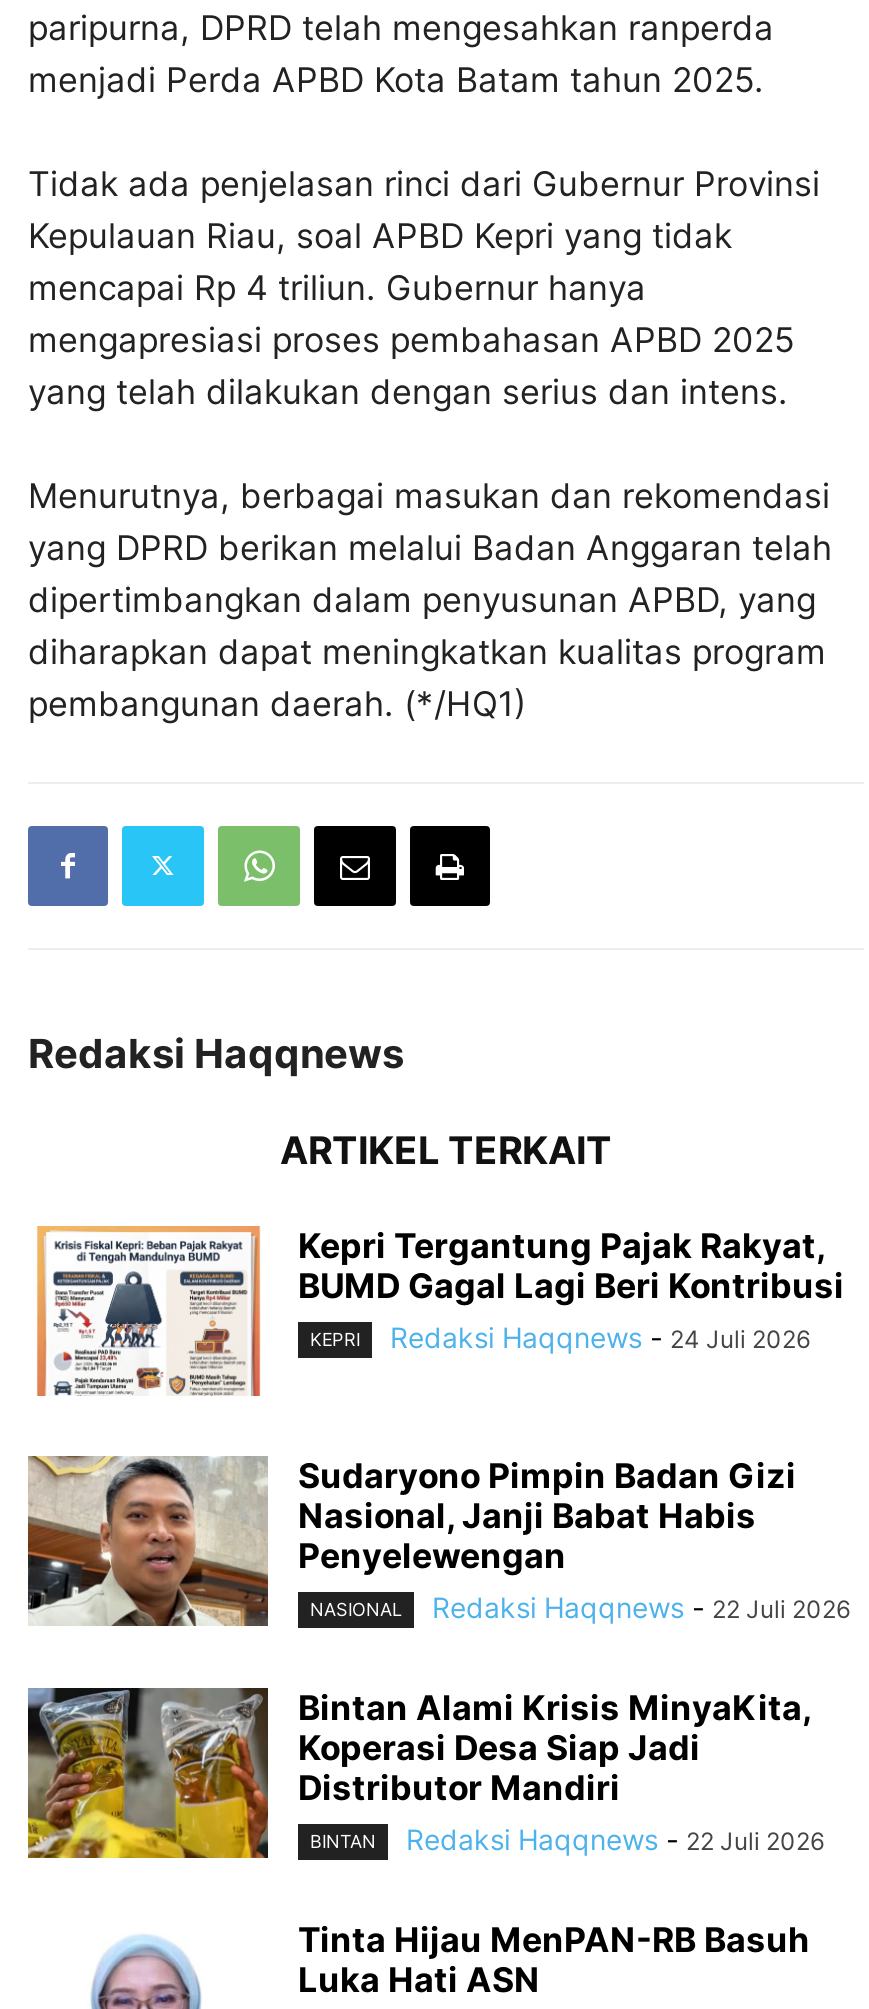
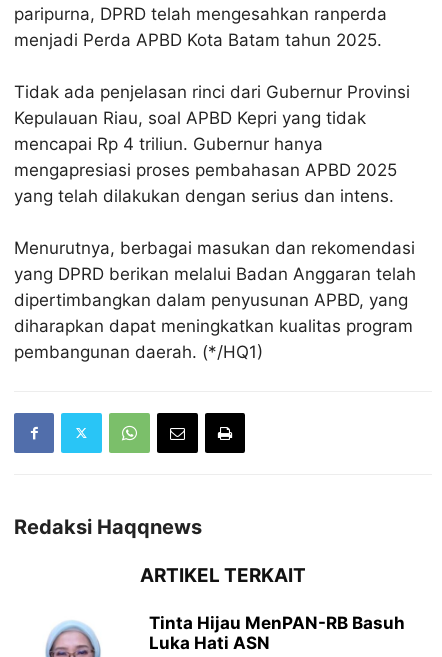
- [image]
- Kepri Tergantung Pajak Rakyat,
- BUMD Gagal Lagi Beri Kontribusi
- KEPRI
- Redaksi Haqqnews - 24 Juli 2026

- [image]
- Sudaryono Pimpin Badan Gizi
- Nasional, Janji Babat Habis
- Penyelewengan
- NASIONAL
- Redaksi Haqqnews - 22 Juli 2026
- Bintan Alami Krisis MinyaKita,
- Koperasi Desa Siap Jadi
- Distributor Mandiri
- BINTAN
- Redaksi Haqqnews - 22 Juli 2026

- [image]
